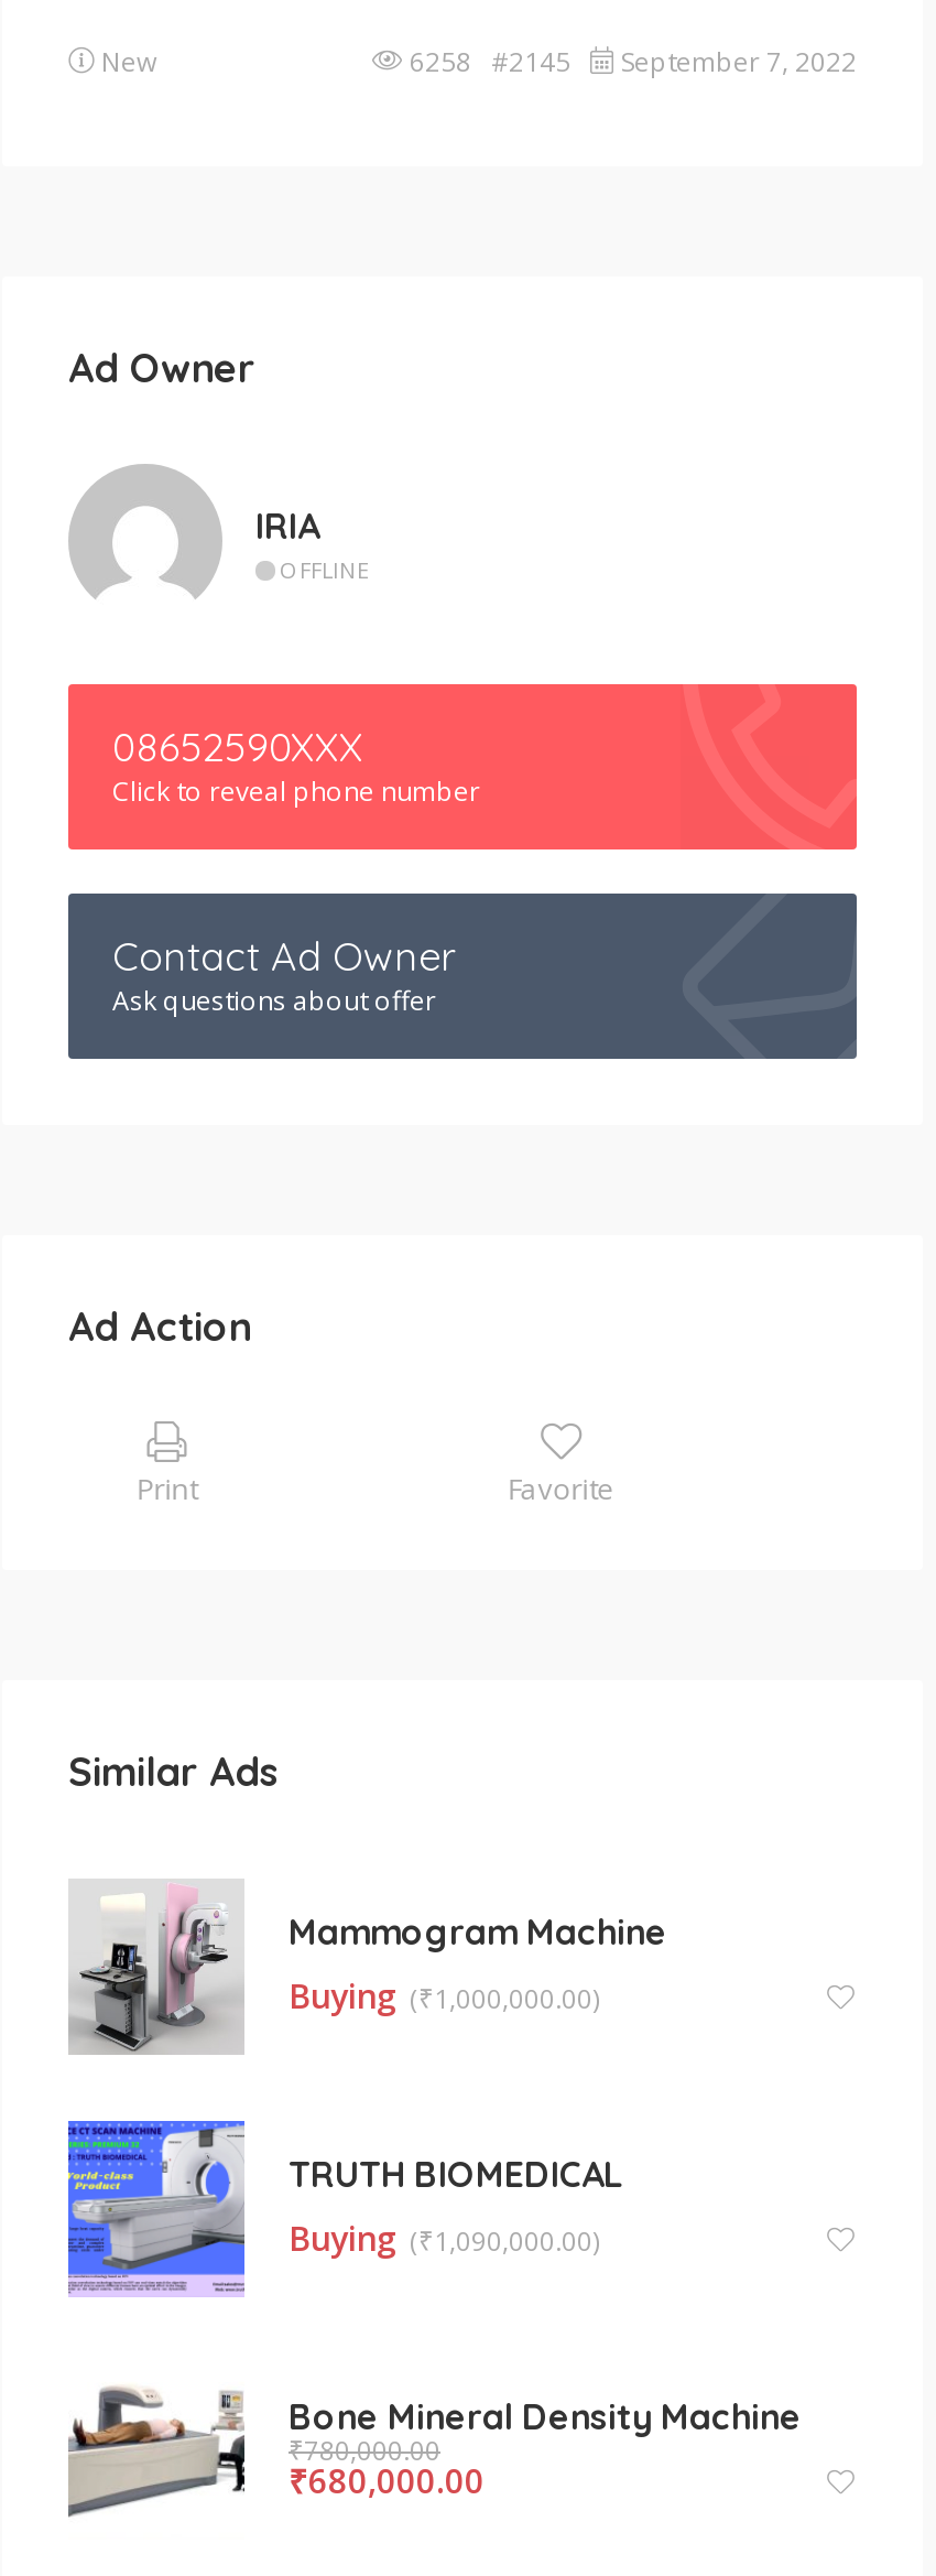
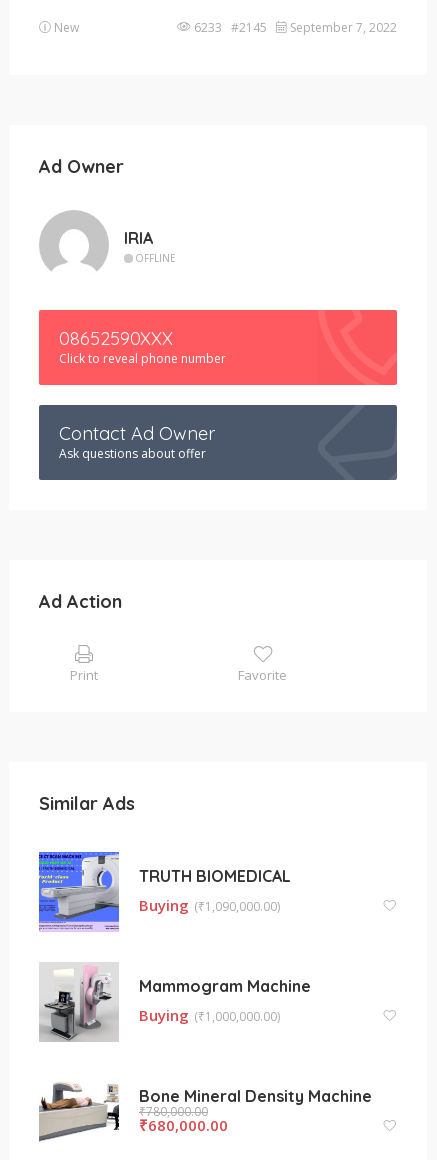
- 6258 #2145 September 7, 2022
+ 6233 #2145 September 7, 2022

moved down: [image] | Mammogram Machine | Buying (₹1,000,000.00)

moved up: [image] | TRUTH BIOMEDICAL | Buying (₹1,090,000.00)
